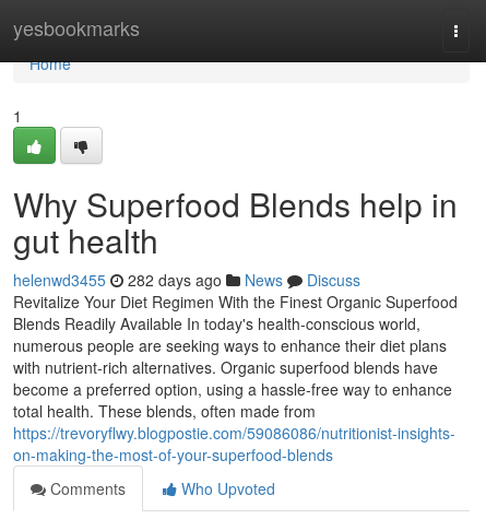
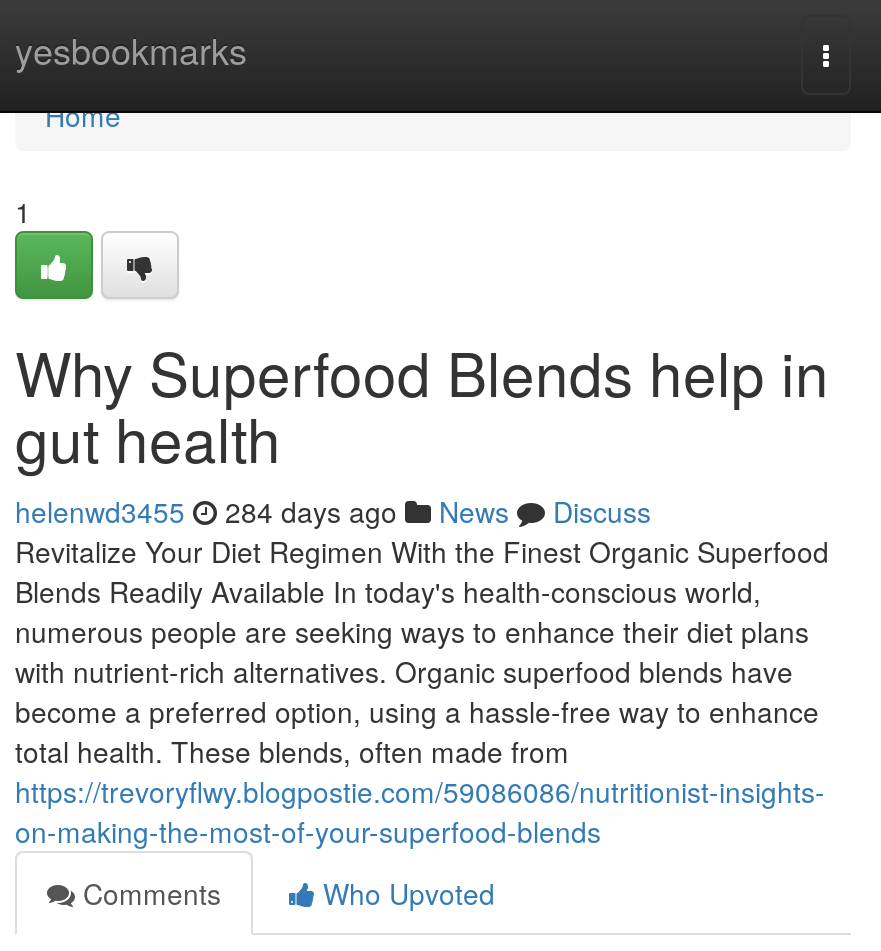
- helenwd3455 282 days ago News Discuss
+ helenwd3455 284 days ago News Discuss
